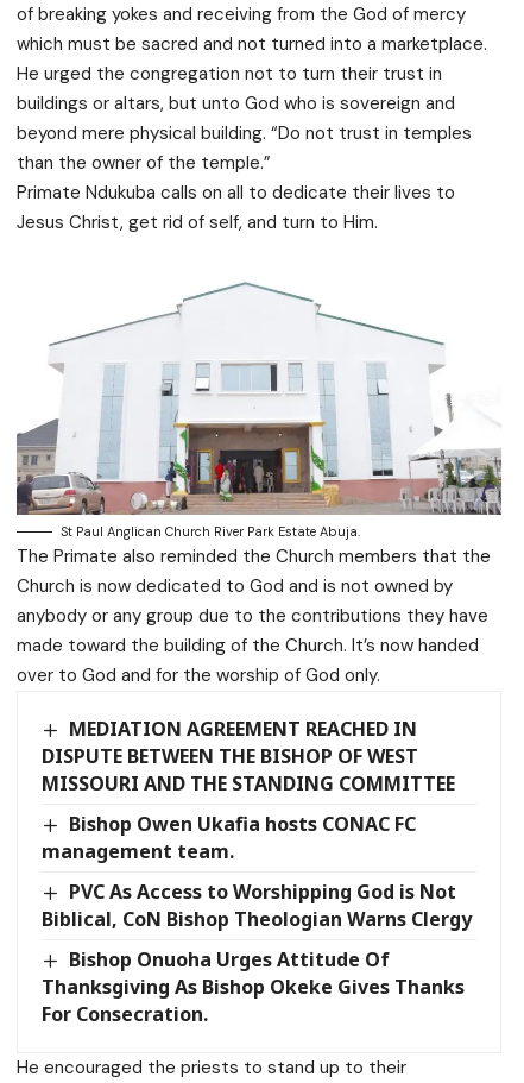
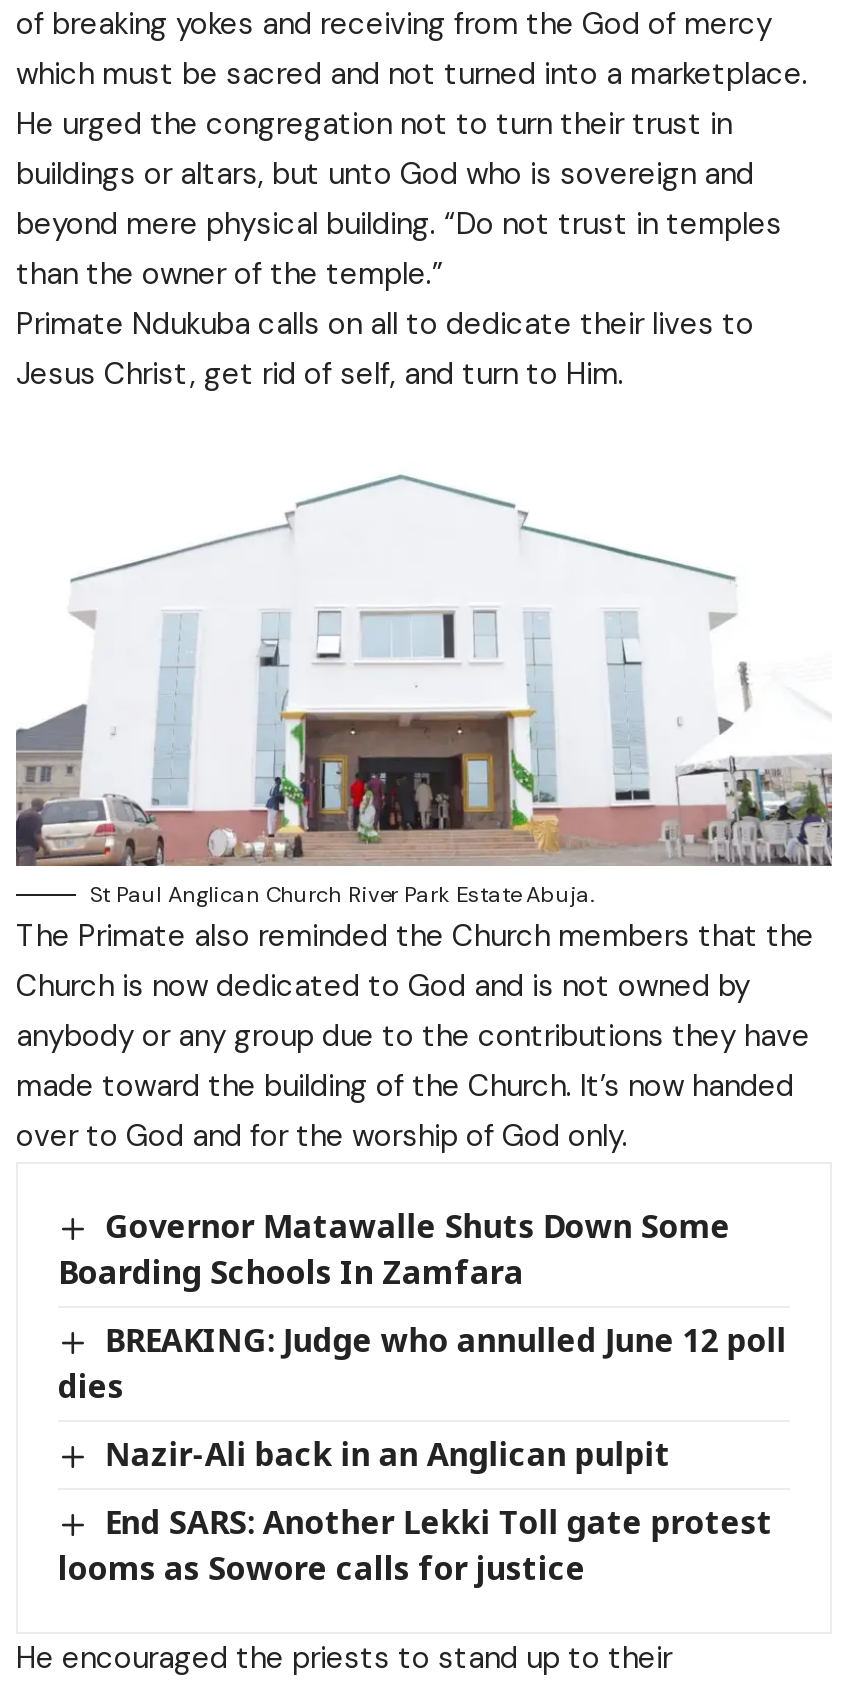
- MEDIATION AGREEMENT REACHED IN
- DISPUTE BETWEEN THE BISHOP OF WEST
- MISSOURI AND THE STANDING COMMITTEE
+ Governor Matawalle Shuts Down Some
+ Boarding Schools In Zamfara

- Bishop Owen Ukafia hosts CONAC FC
- management team.
+ BREAKING: Judge who annulled June 12 poll
+ dies

- PVC As Access to Worshipping God is Not
- Biblical, CoN Bishop Theologian Warns Clergy
+ Nazir-Ali back in an Anglican pulpit

- Bishop Onuoha Urges Attitude Of
- Thanksgiving As Bishop Okeke Gives Thanks
- For Consecration.
+ End SARS: Another Lekki Toll gate protest
+ looms as Sowore calls for justice
